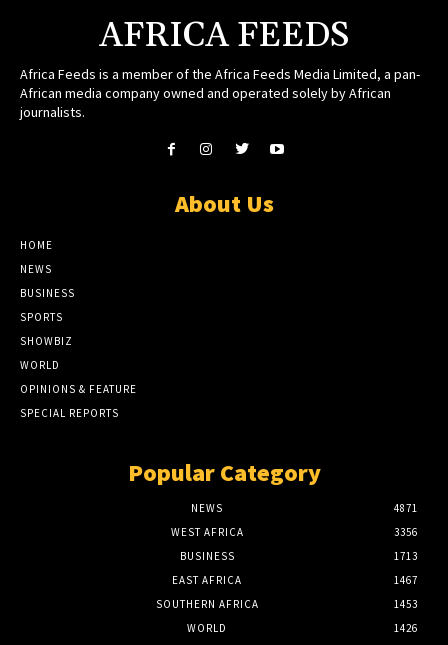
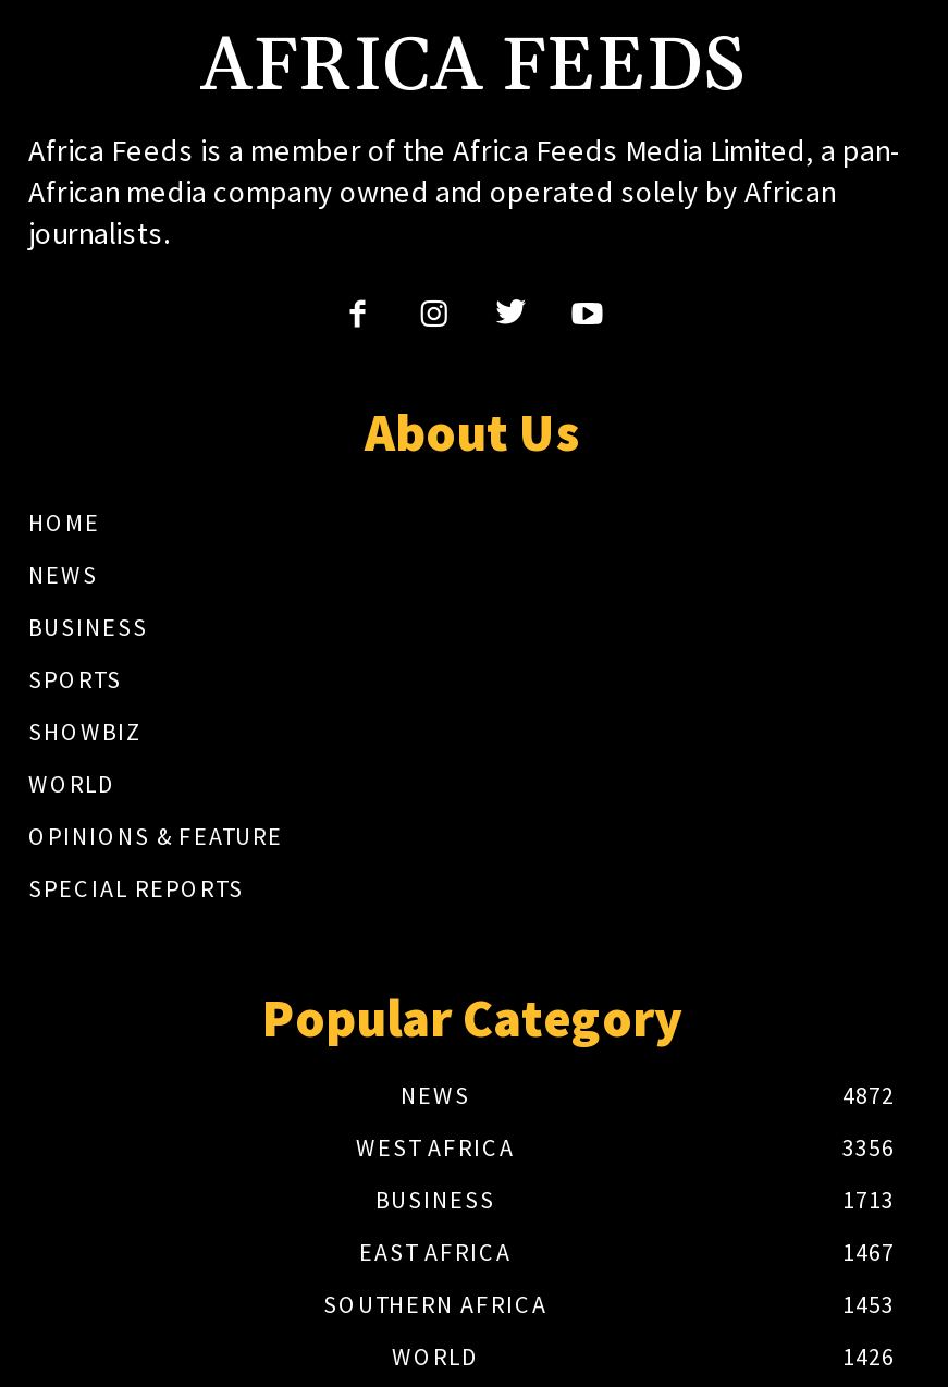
- 4871
+ 4872
